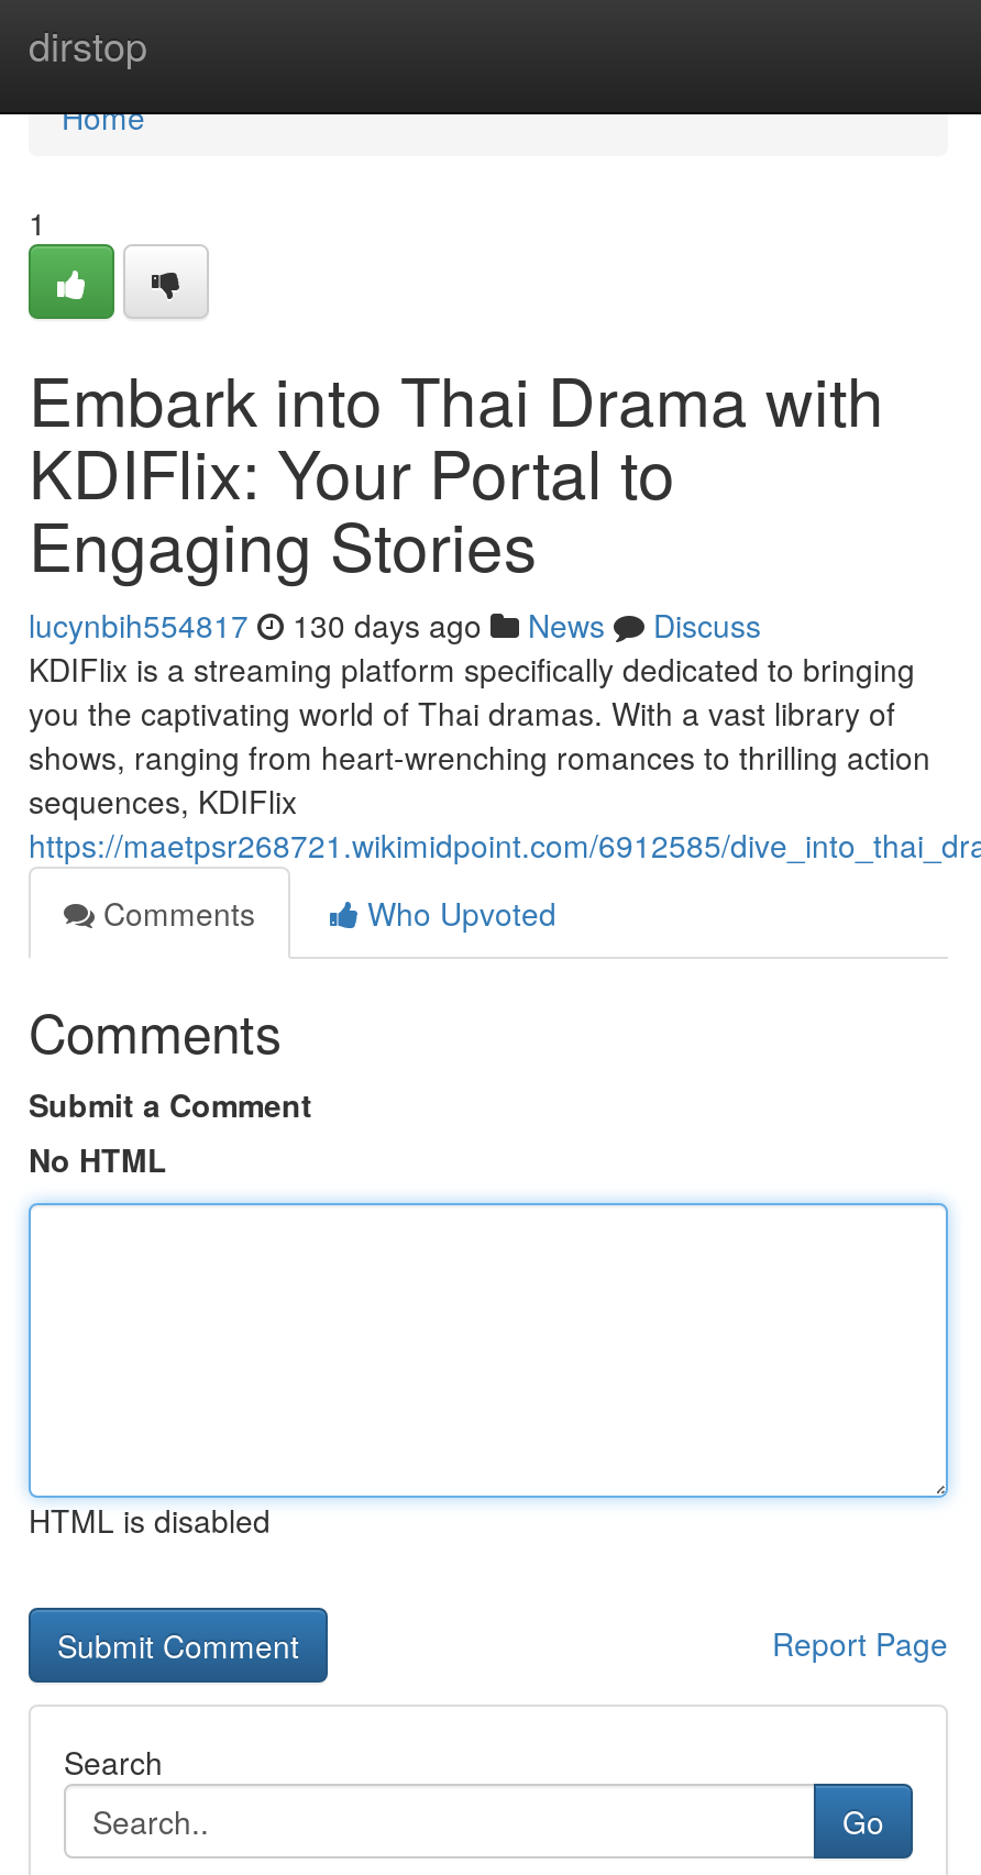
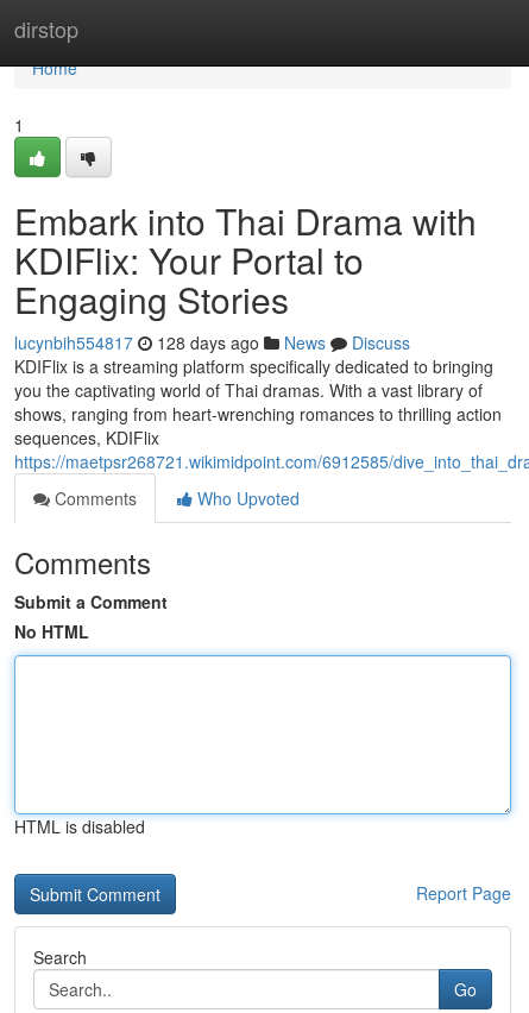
- lucynbih554817 130 days ago News Discuss
+ lucynbih554817 128 days ago News Discuss
